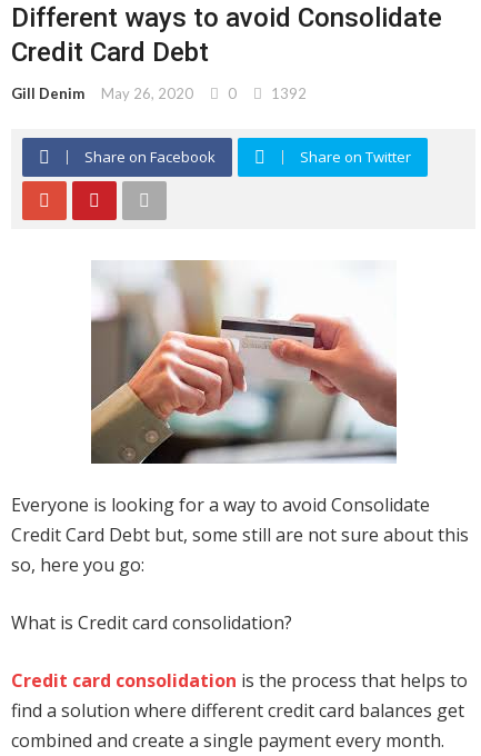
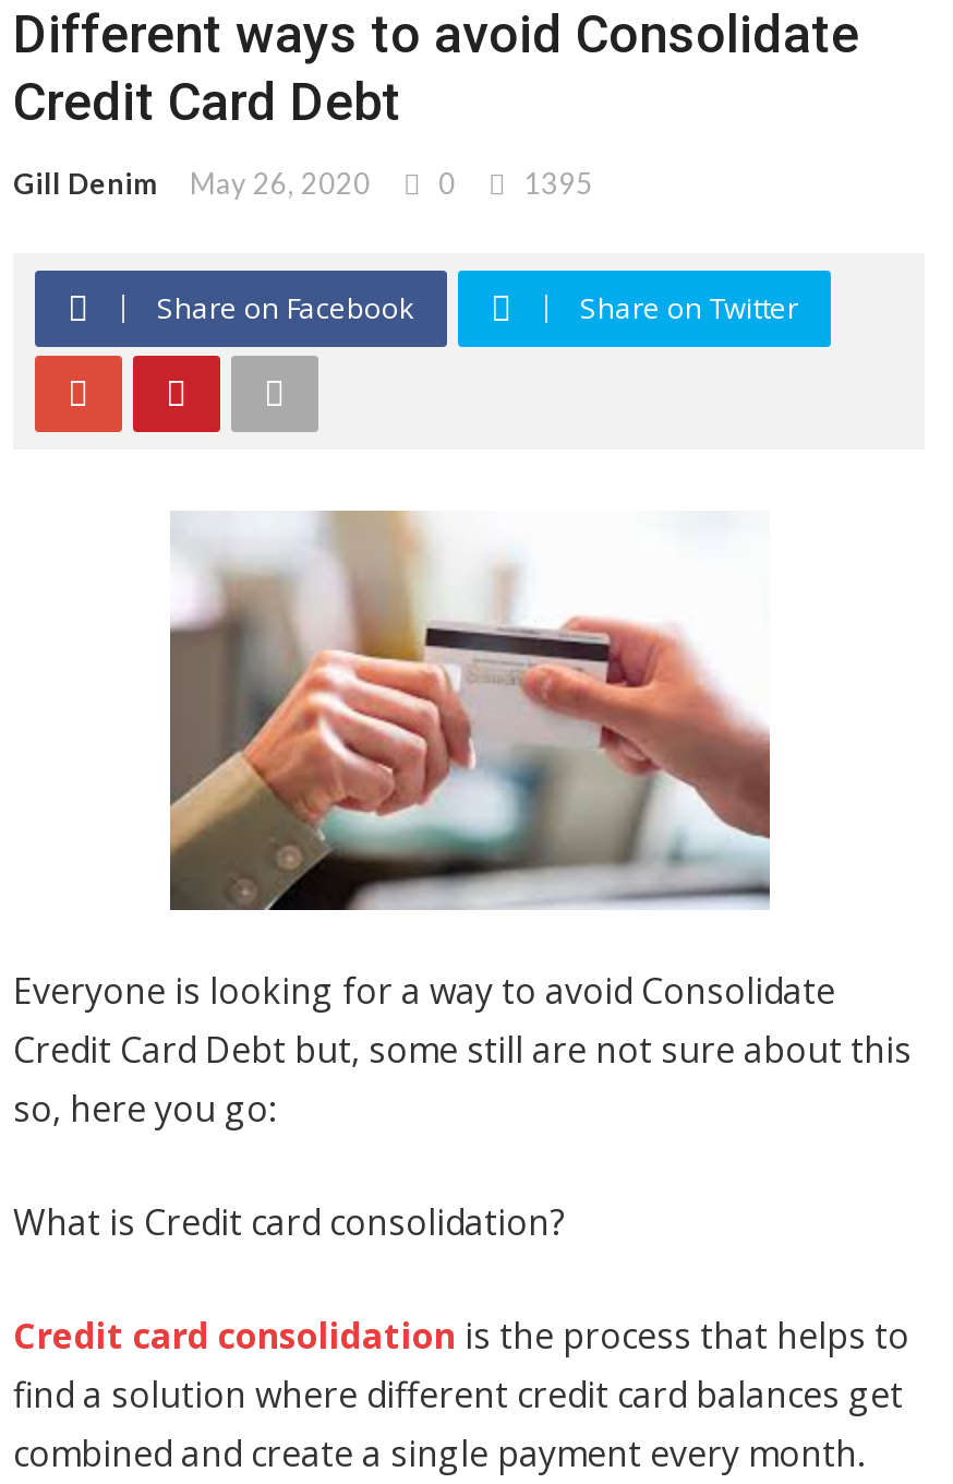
- 1392
+ 1395
